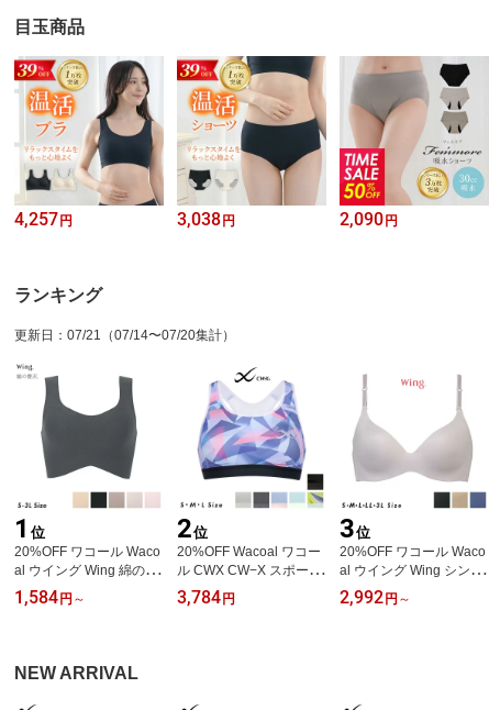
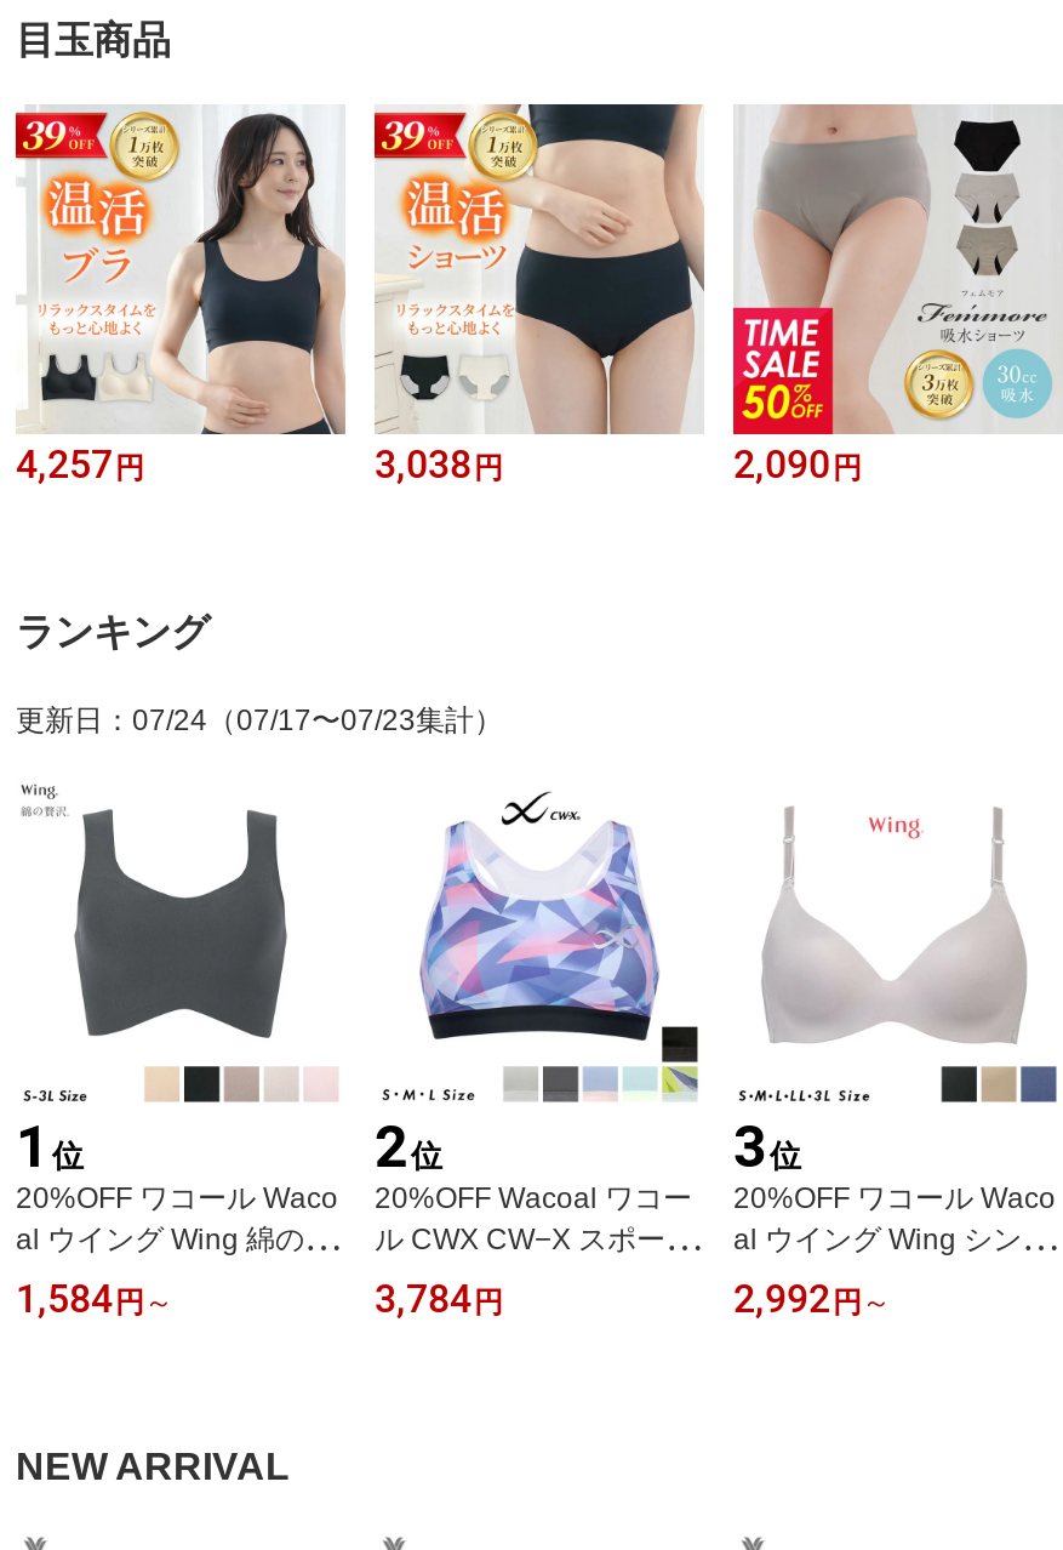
- 更新日：07/21（07/14〜07/20集計）
+ 更新日：07/24（07/17〜07/23集計）
